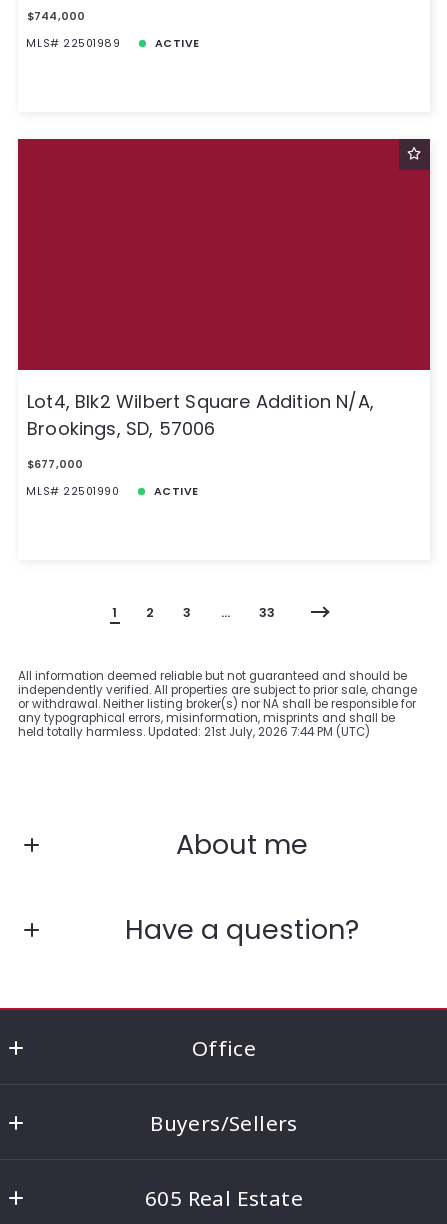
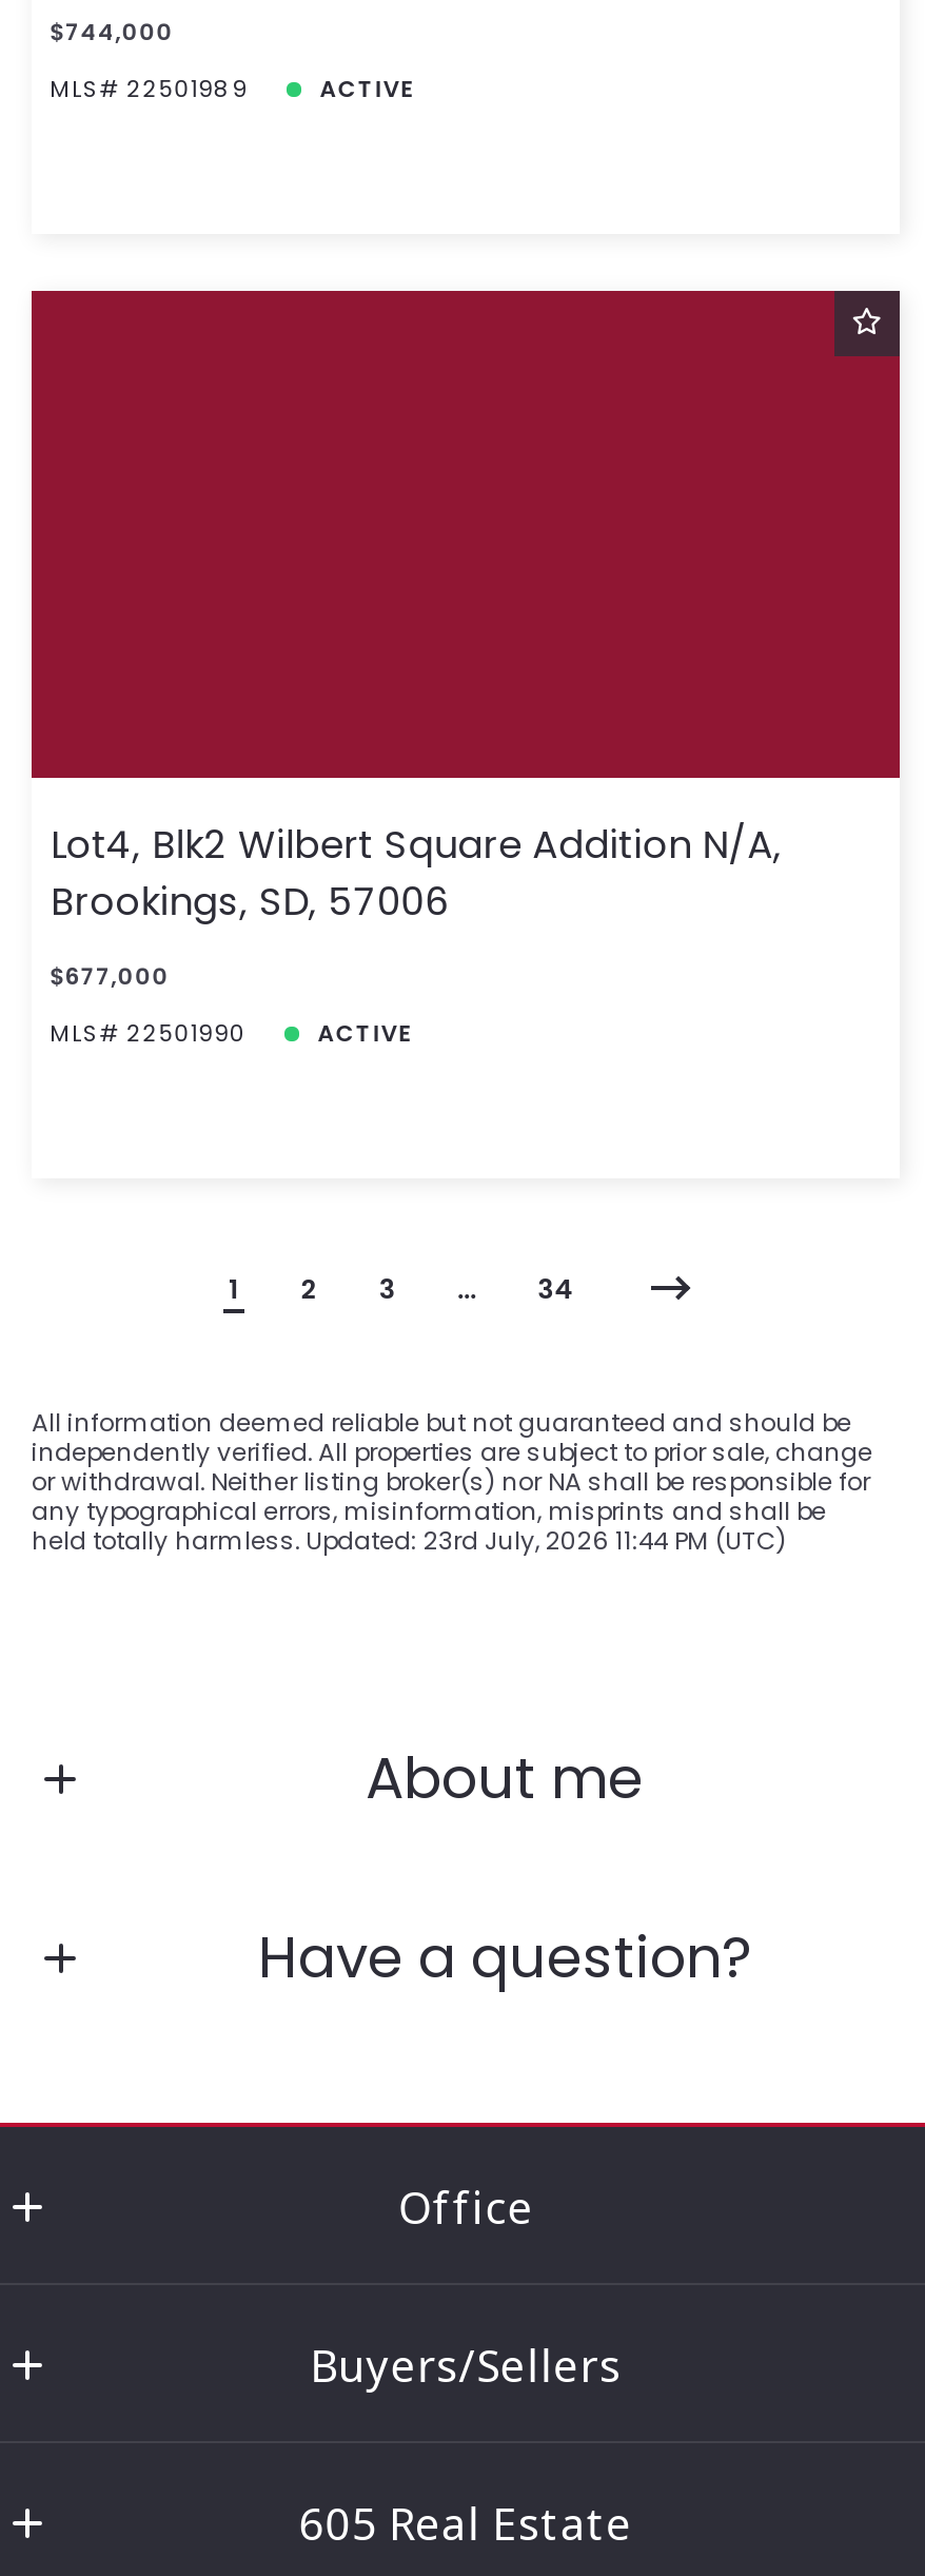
- 33
+ 34

- held totally harmless. Updated: 21st July, 2026 7:44 PM (UTC)
+ held totally harmless. Updated: 23rd July, 2026 11:44 PM (UTC)
